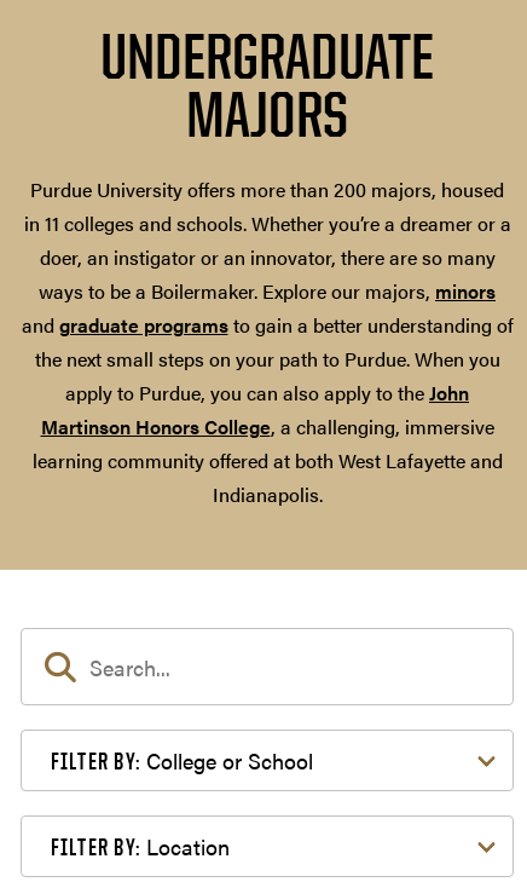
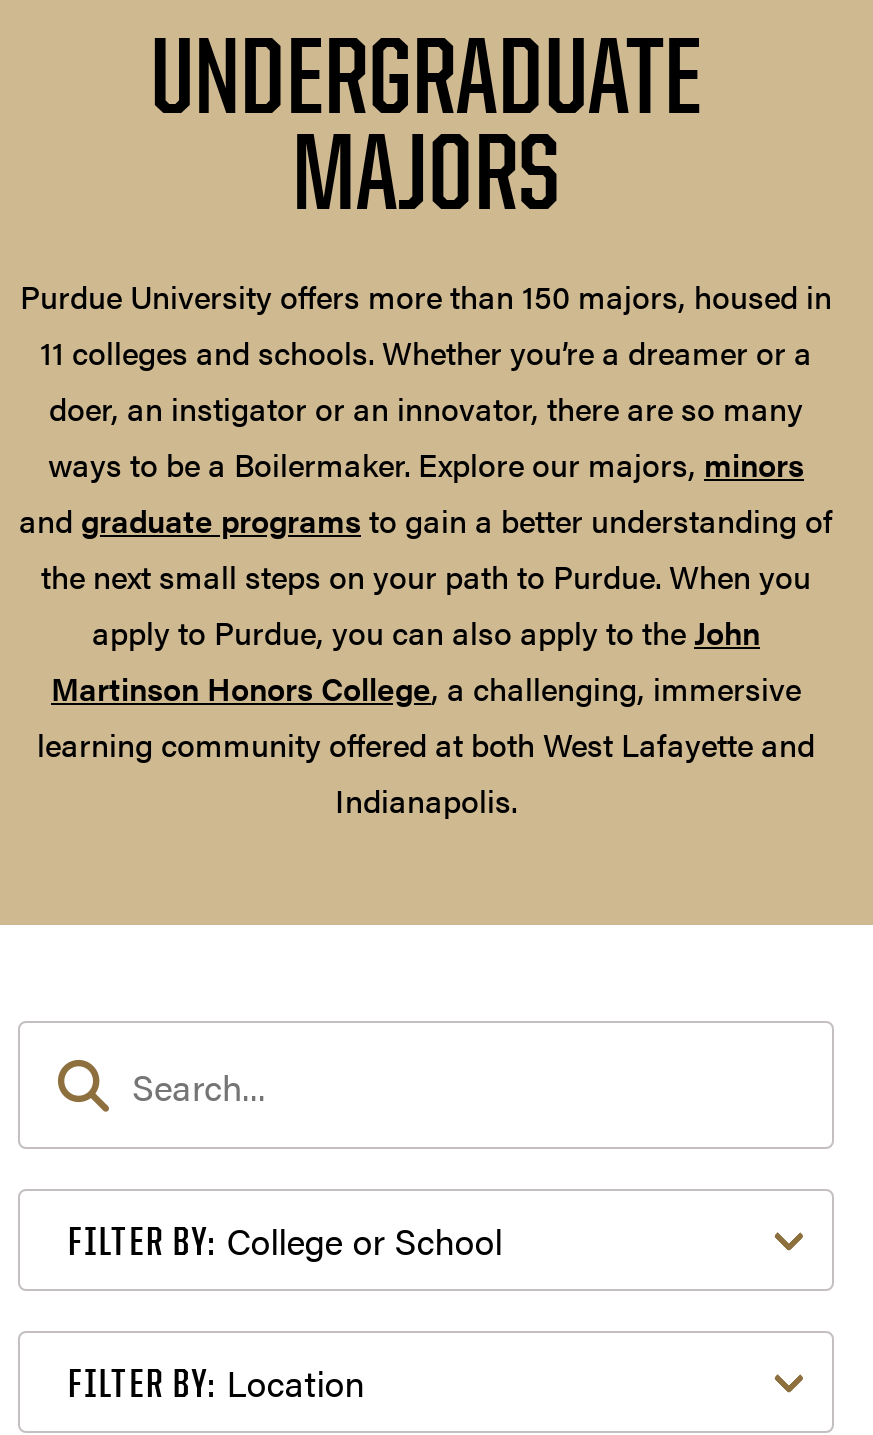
- Purdue University offers more than 200 majors, housed
- in 11 colleges and schools. Whether you’re a dreamer or a
+ Purdue University offers more than 150 majors, housed in
+ 11 colleges and schools. Whether you’re a dreamer or a
